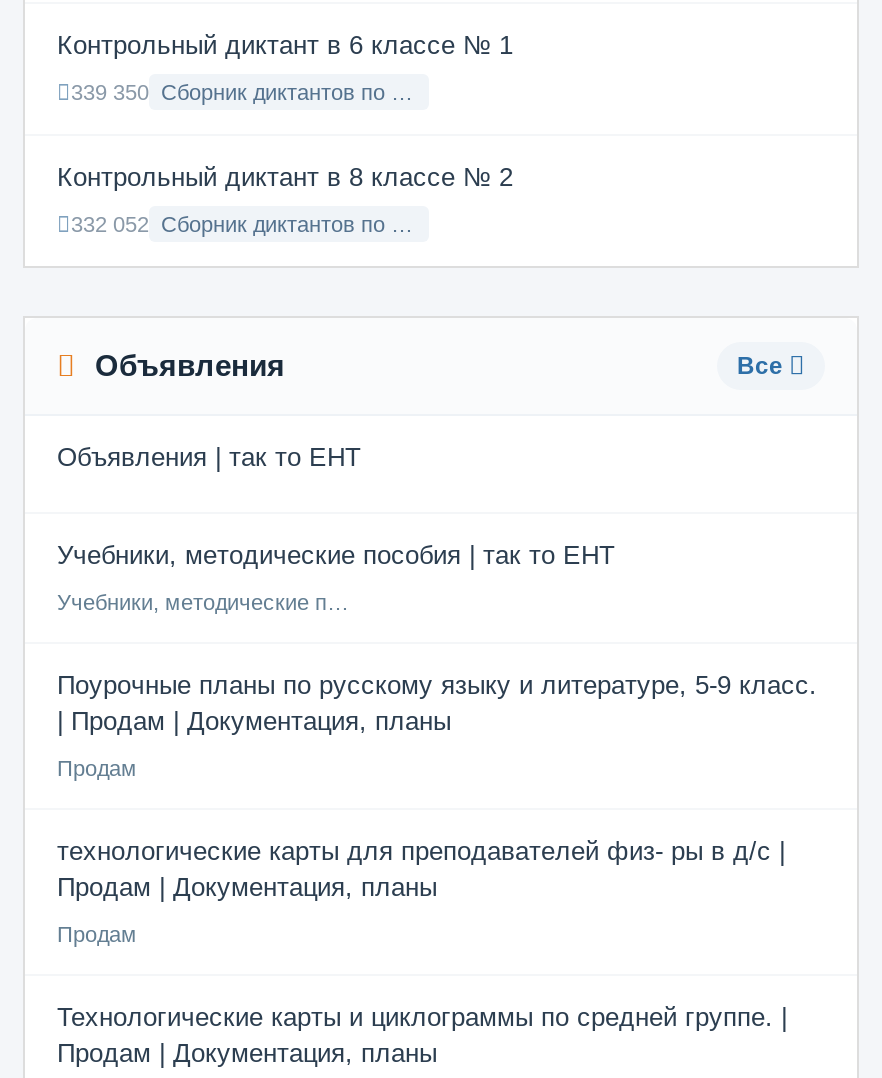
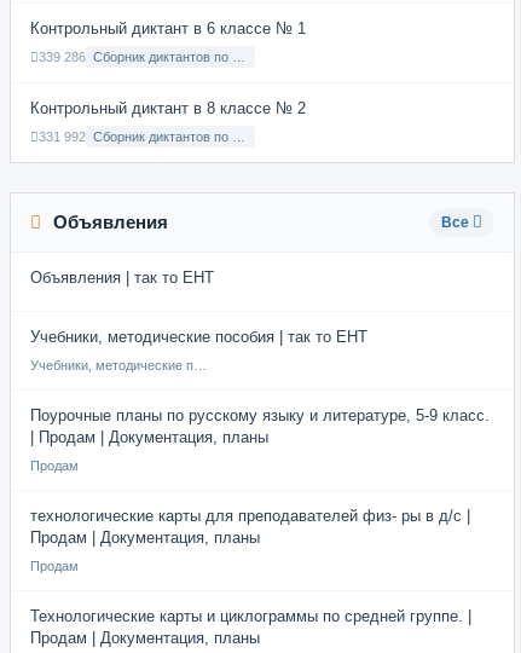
- 339 350
+ 339 286

- 332 052
+ 331 992
